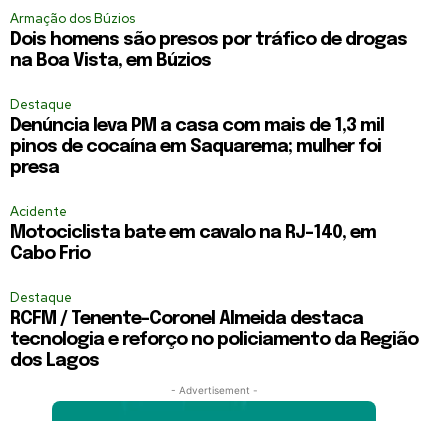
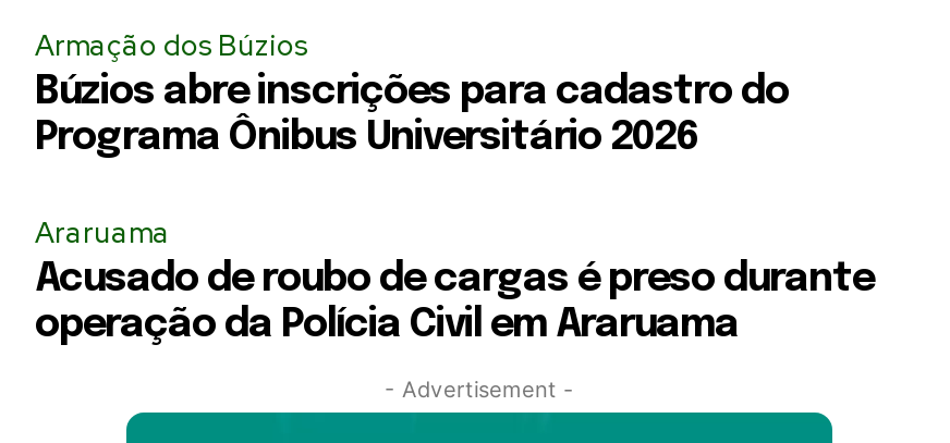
- Dois homens são presos por tráfico de drogas
- na Boa Vista, em Búzios
- Destaque
- Denúncia leva PM a casa com mais de 1,3 mil
- pinos de cocaína em Saquarema; mulher foi
- presa
- Acidente
- Motociclista bate em cavalo na RJ-140, em
- Cabo Frio
- Destaque
- RCFM / Tenente-Coronel Almeida destaca
- tecnologia e reforço no policiamento da Região
- dos Lagos
+ Búzios abre inscrições para cadastro do
+ Programa Ônibus Universitário 2026
+ Araruama
+ Acusado de roubo de cargas é preso durante
+ operação da Polícia Civil em Araruama
